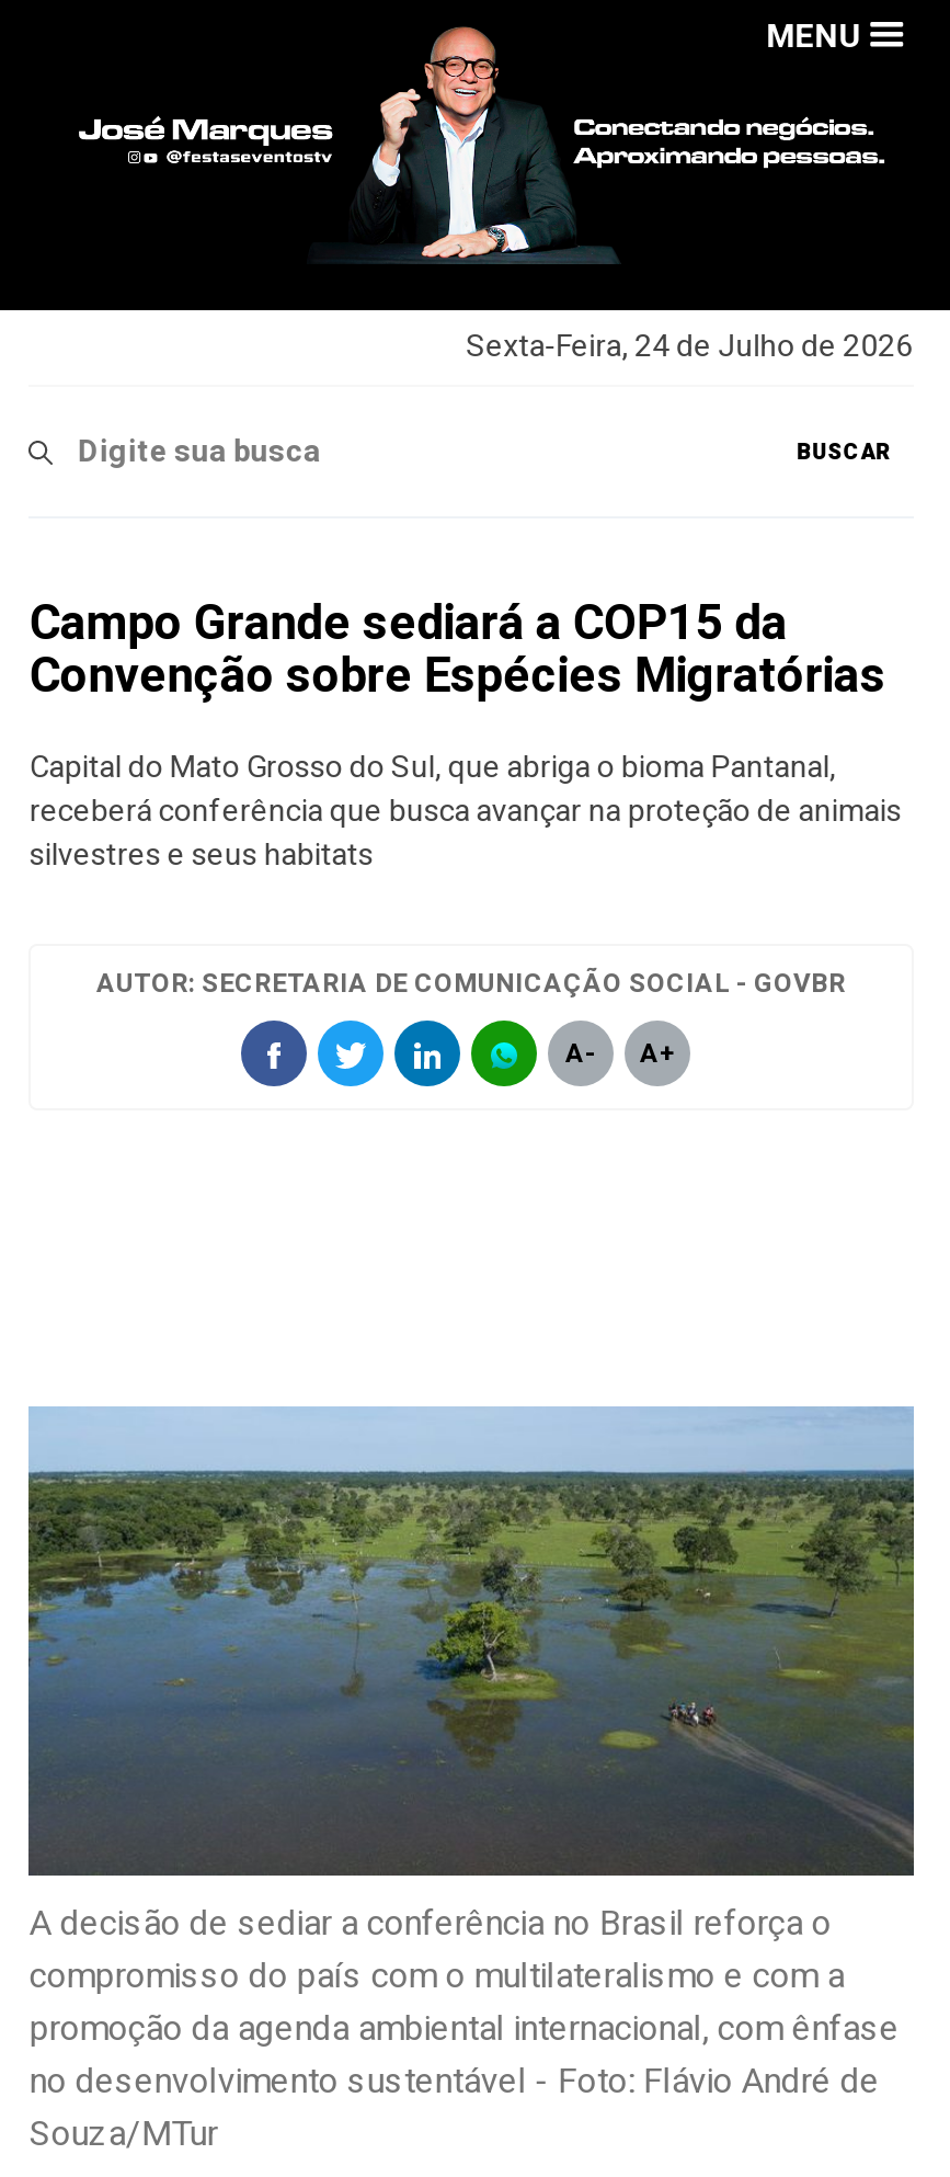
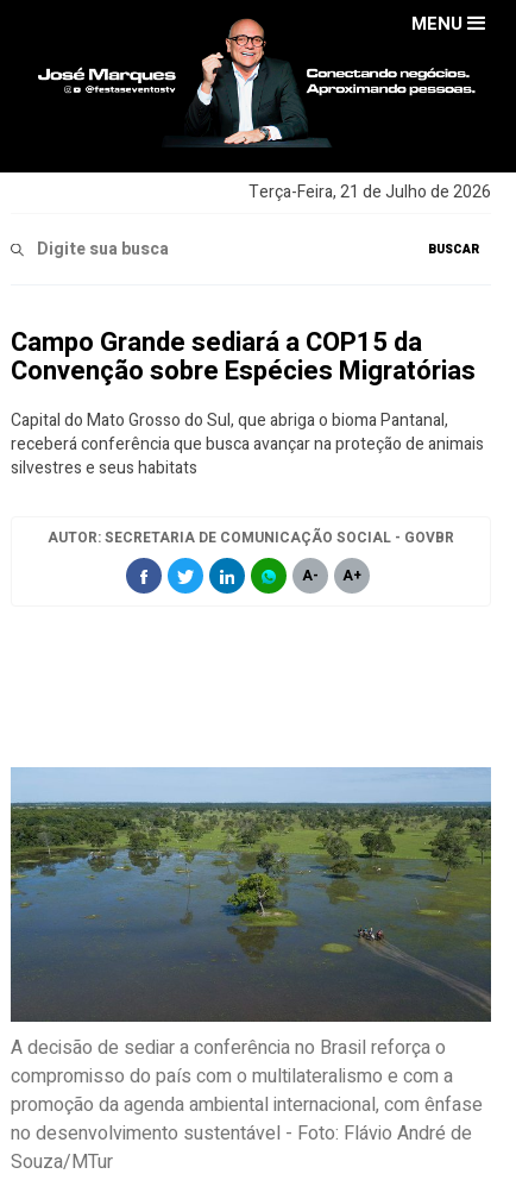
- Sexta-Feira, 24 de Julho de 2026
+ Terça-Feira, 21 de Julho de 2026
